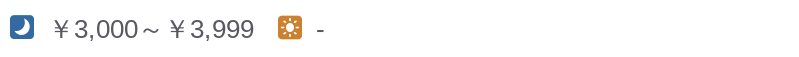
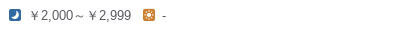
- ￥3,000～￥3,999
+ ￥2,000～￥2,999
